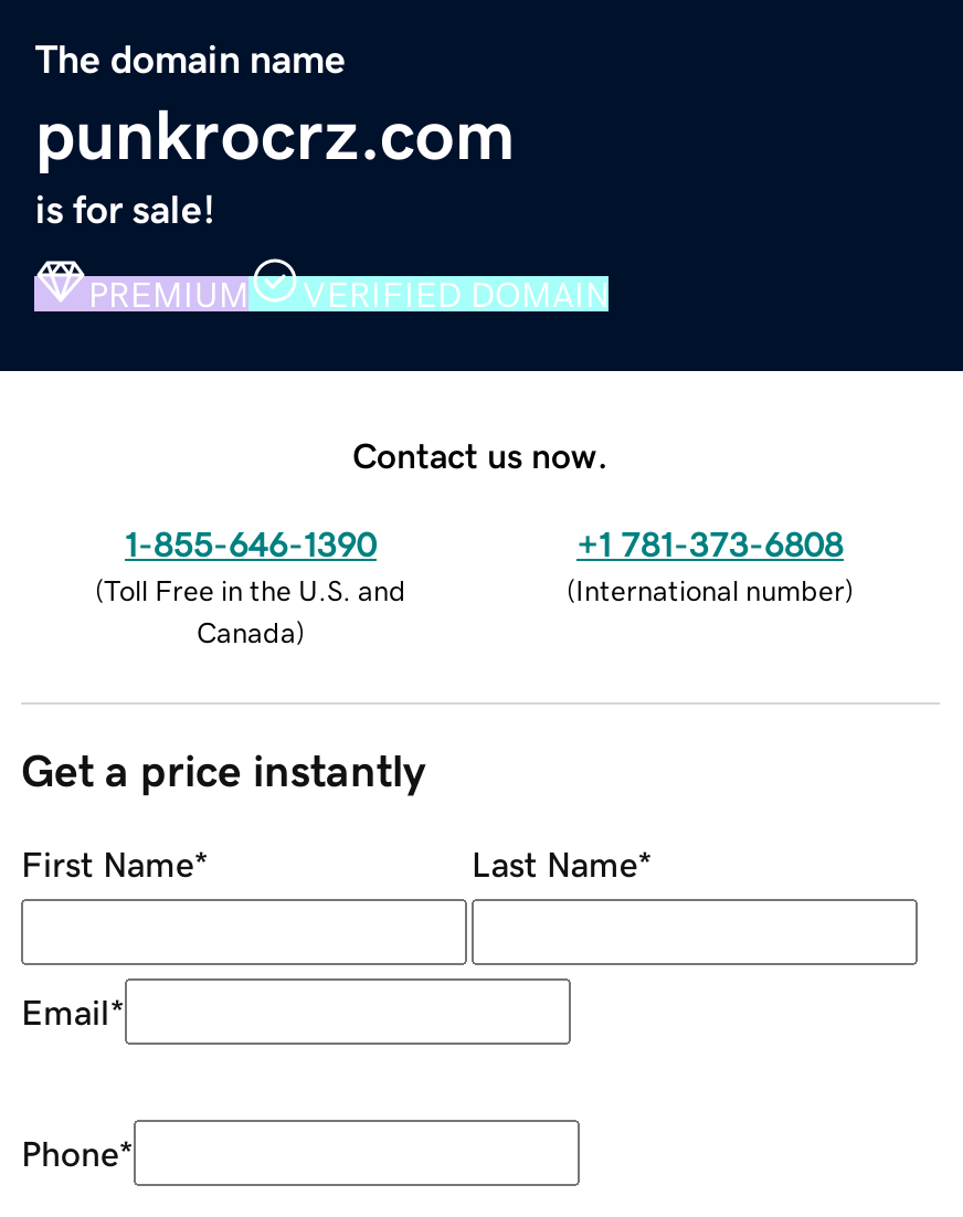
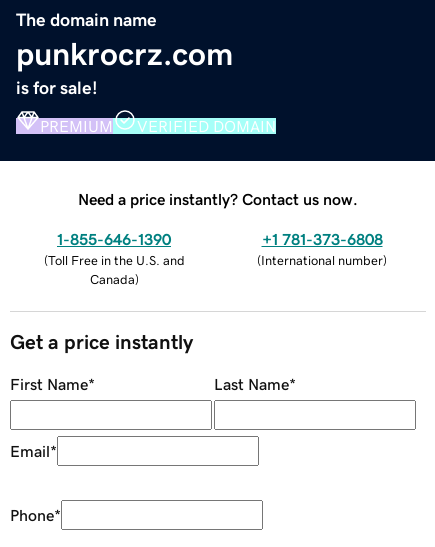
- Contact us now.
+ Need a price instantly? Contact us now.
